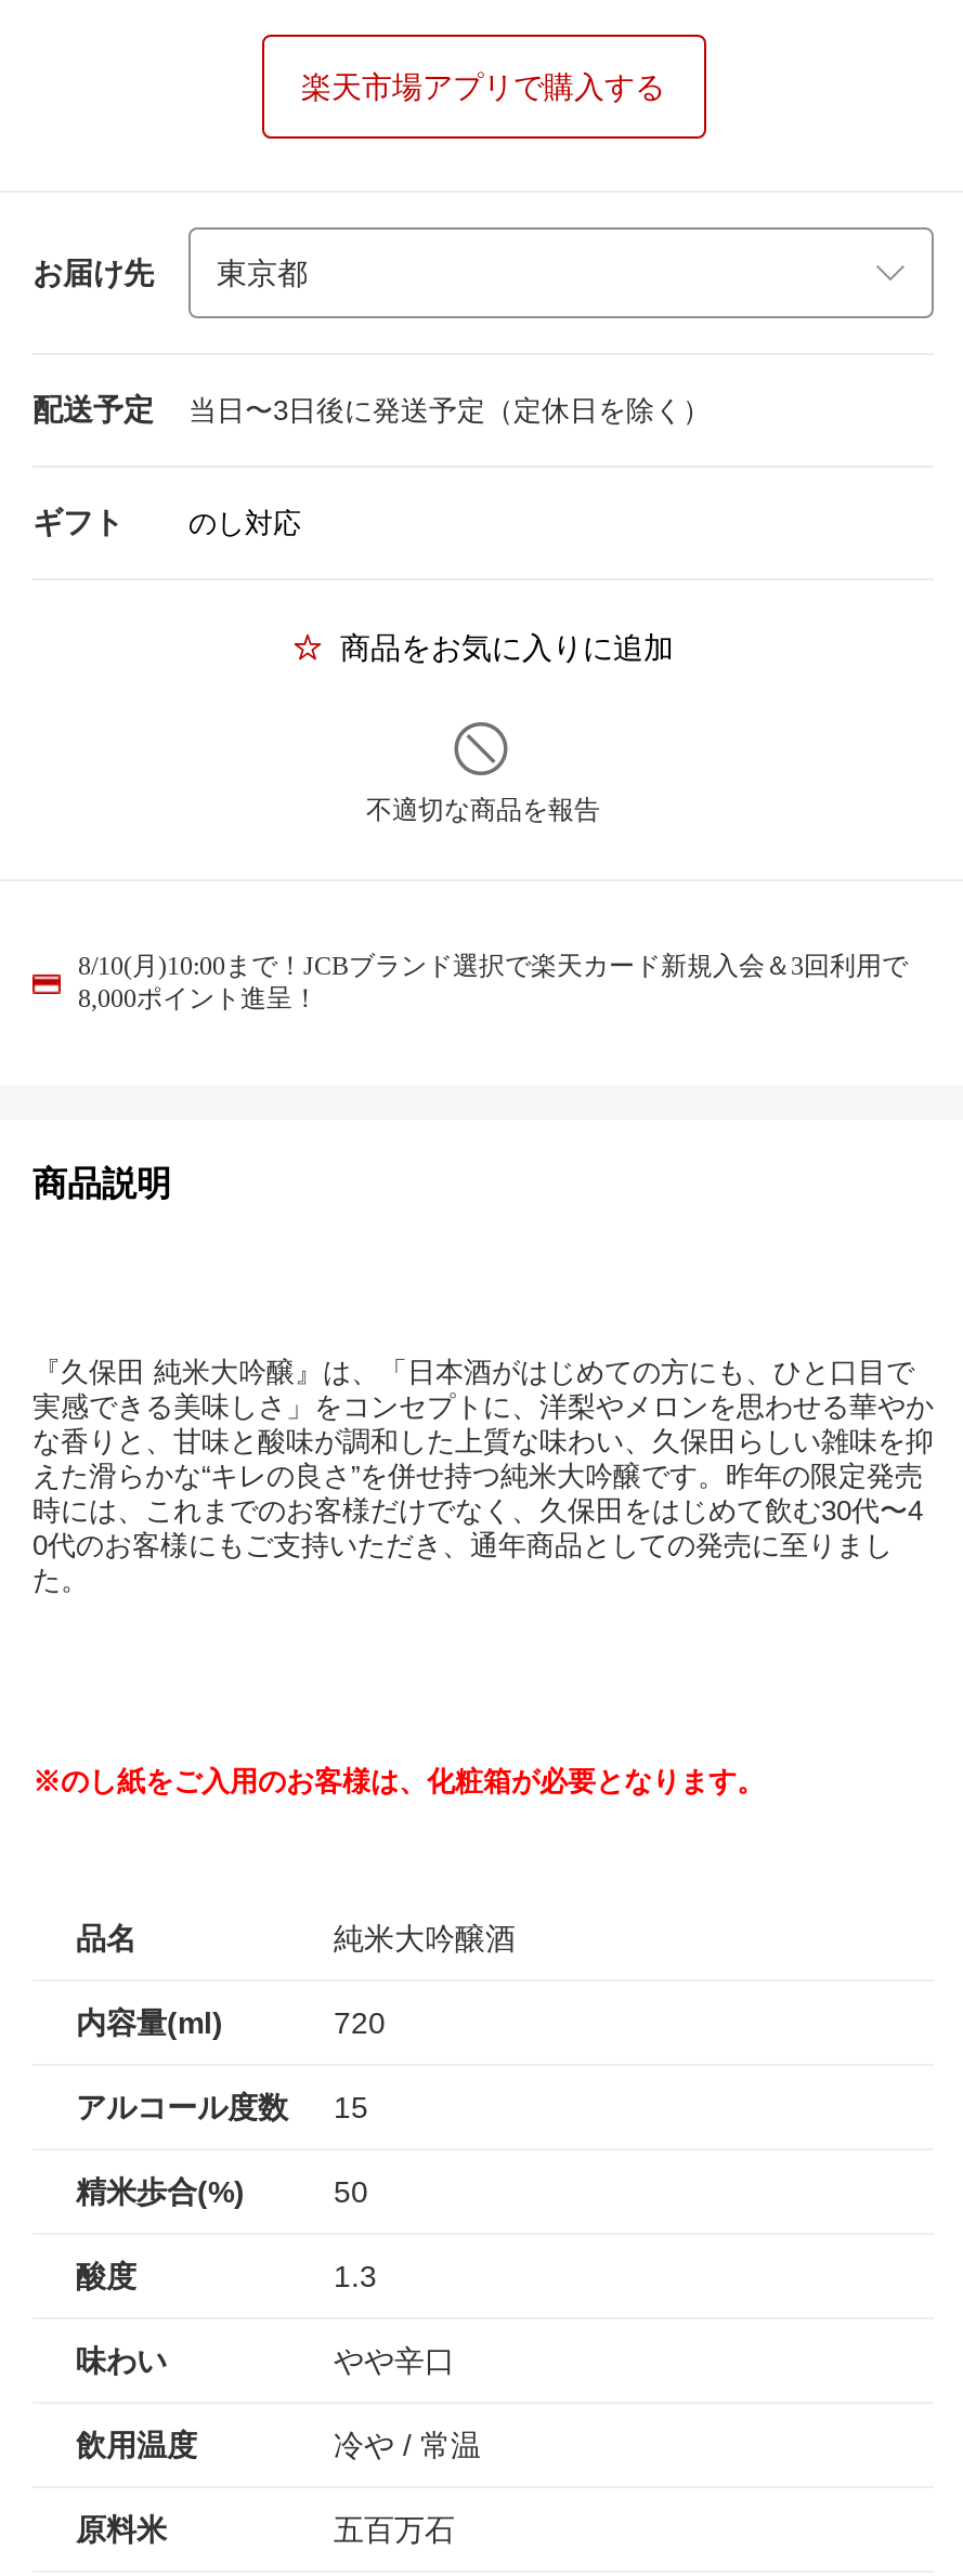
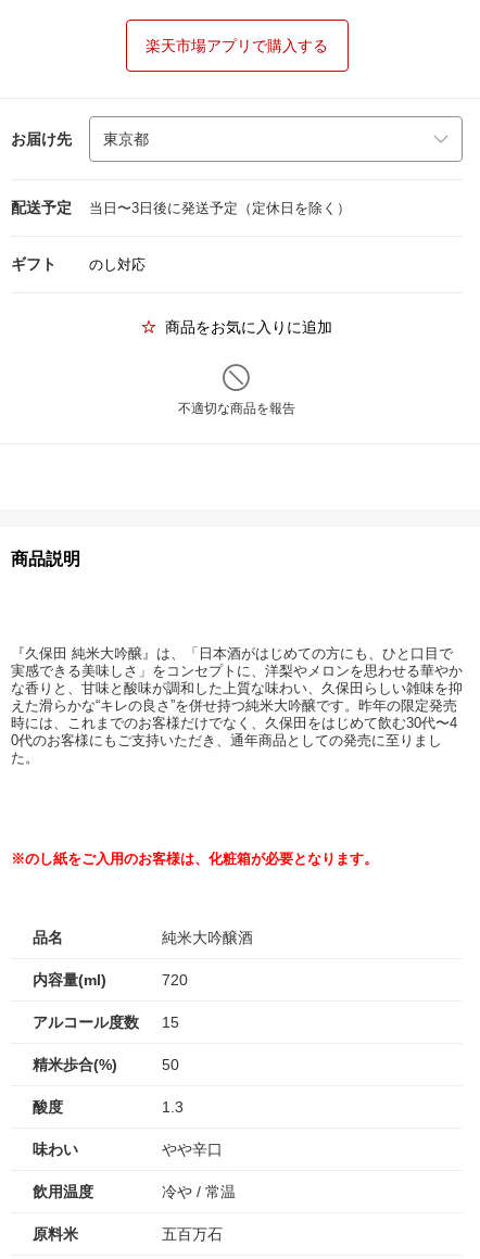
- 8/10(月)10:00まで！JCBブランド選択で楽天カード新規入会＆3回利用で
- 8,000ポイント進呈！
